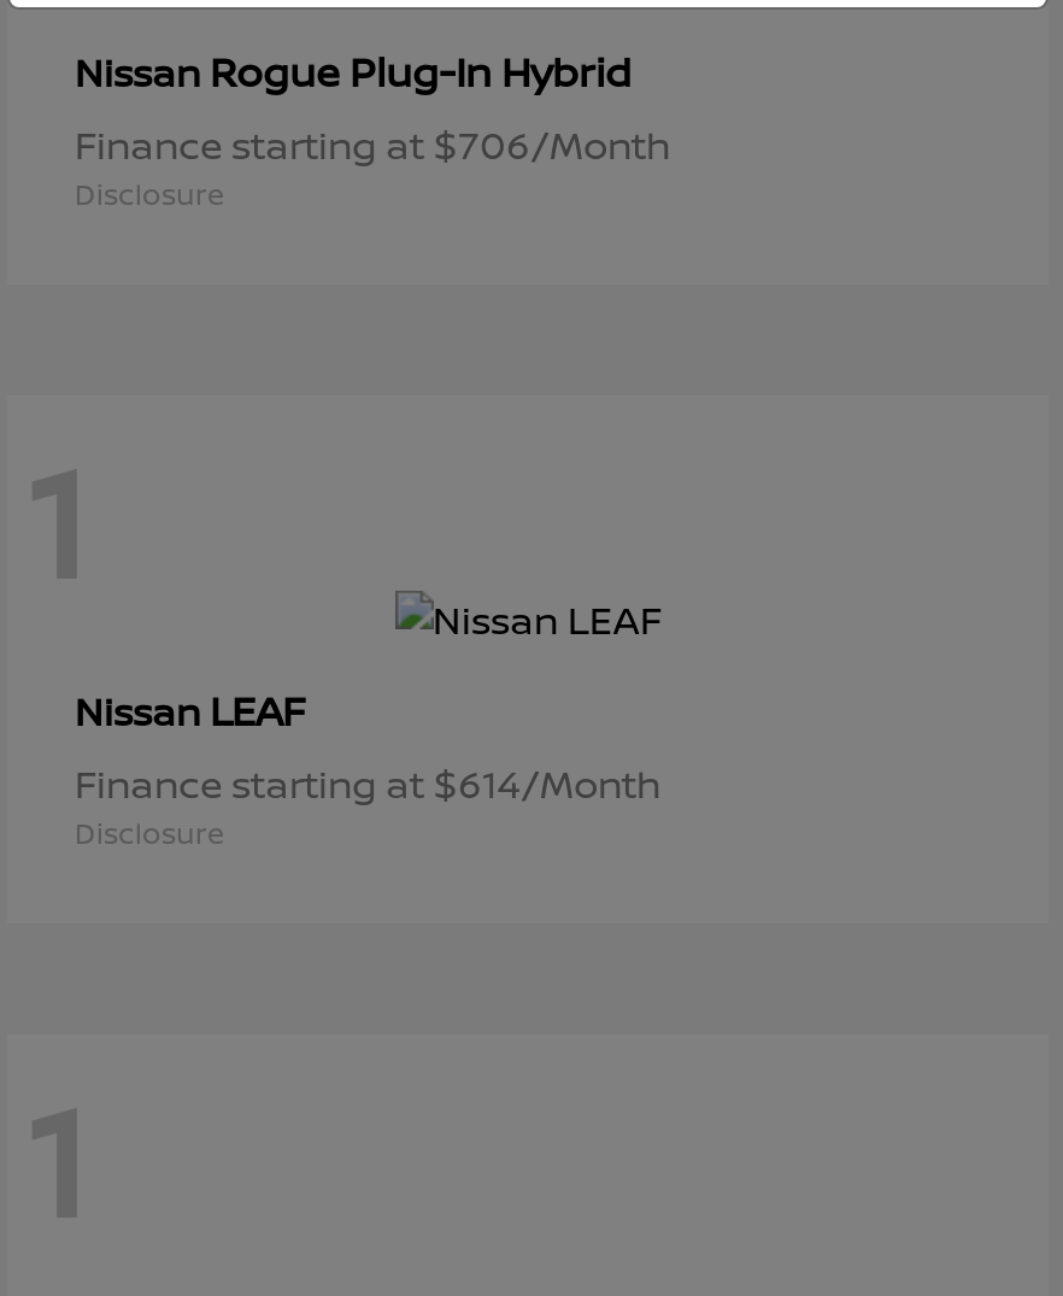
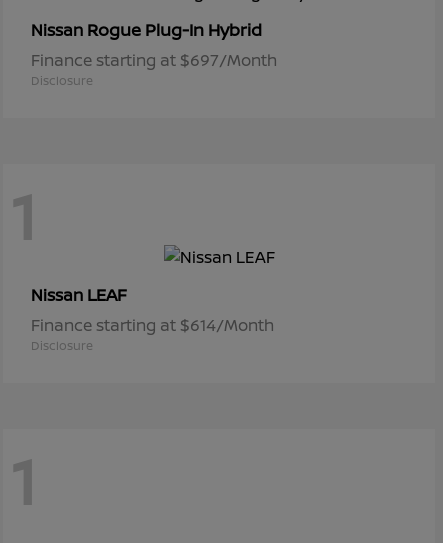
- Finance starting at $706/Month
+ Finance starting at $697/Month
